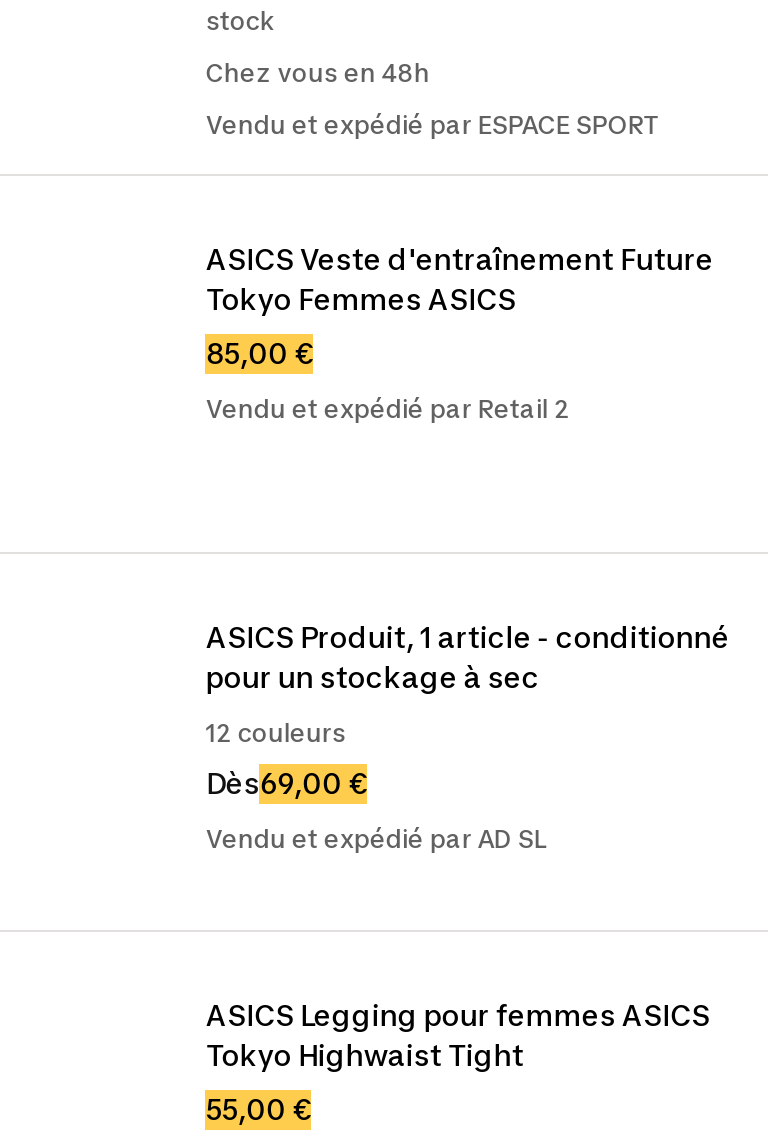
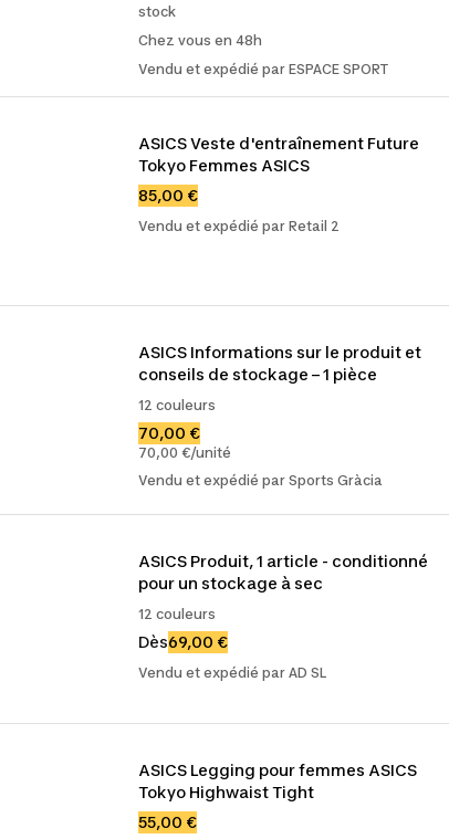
+ ASICS Informations sur le produit et
+ conseils de stockage – 1 pièce
+ 12 couleurs
+ 70,00 €
+ 70,00 €/unité
+ Vendu et expédié par Sports Gràcia
